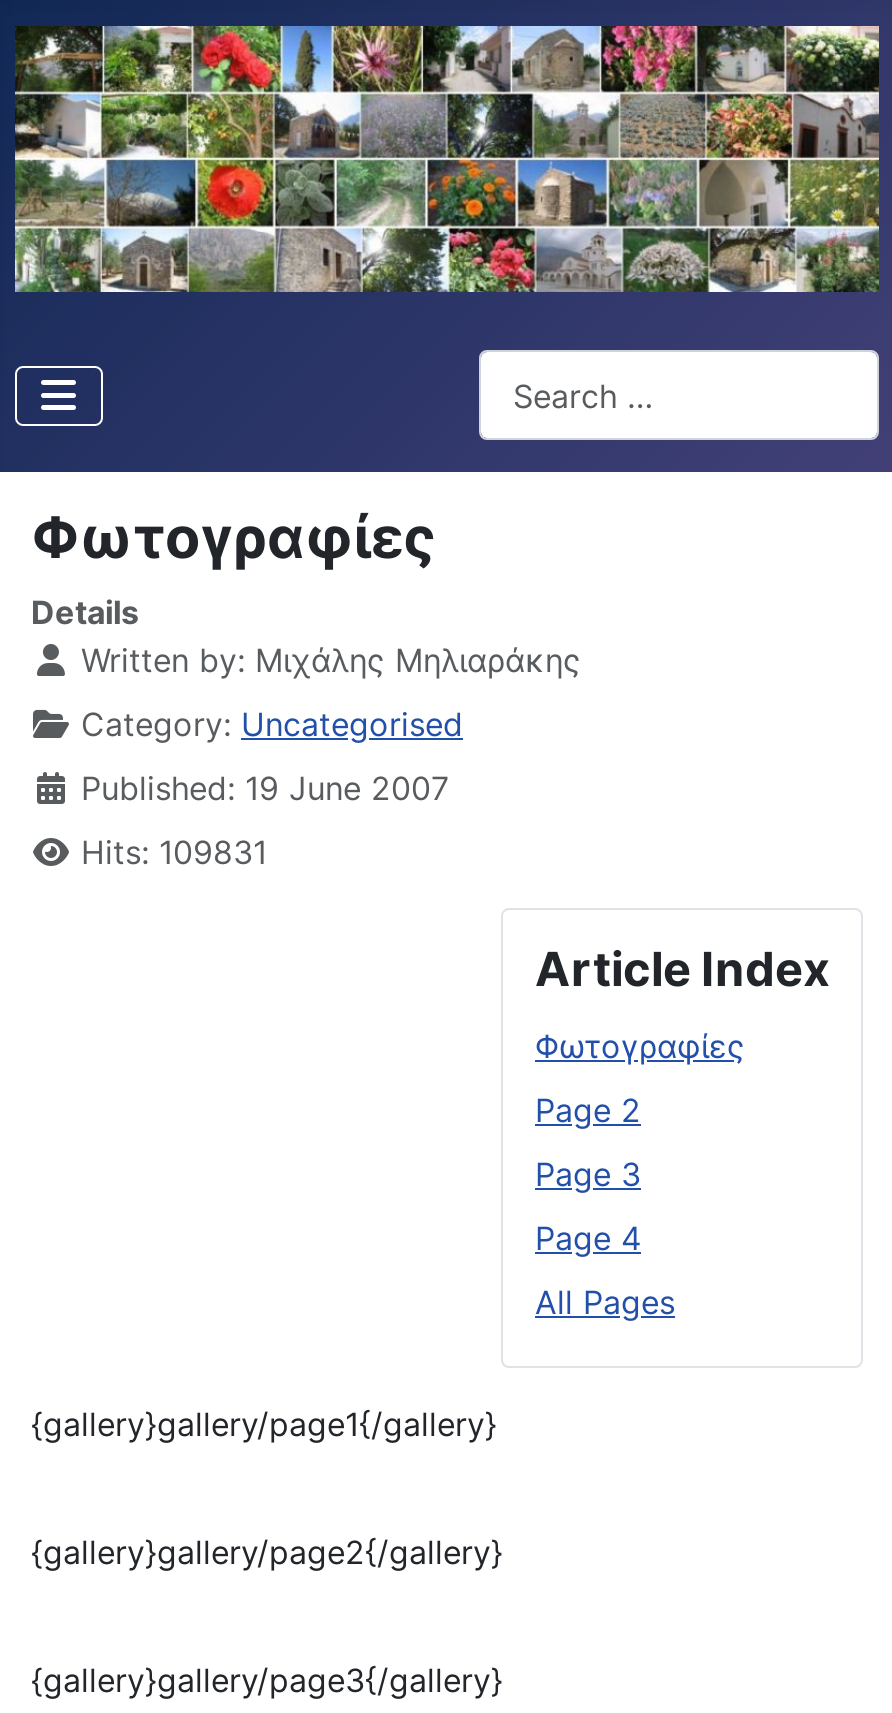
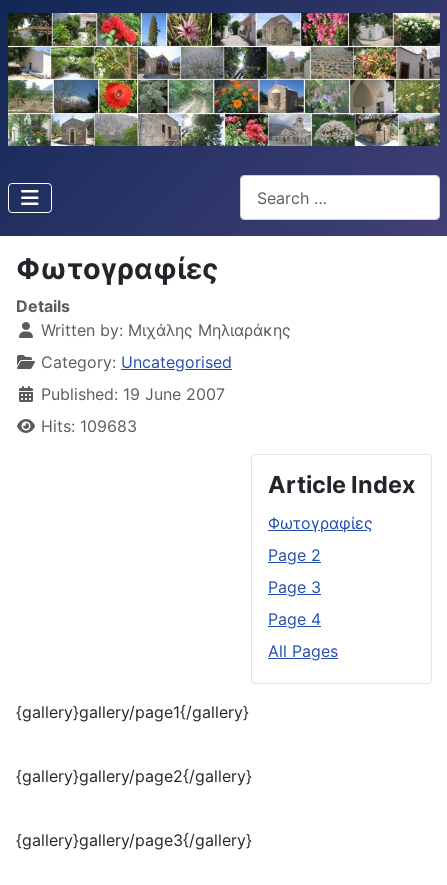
- Hits: 109831
+ Hits: 109683
